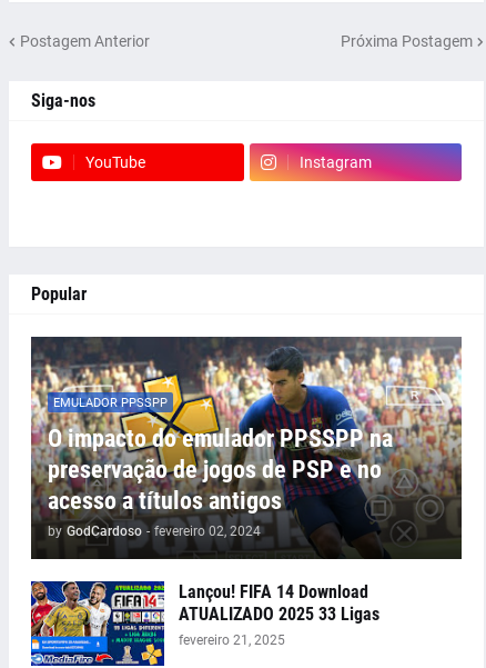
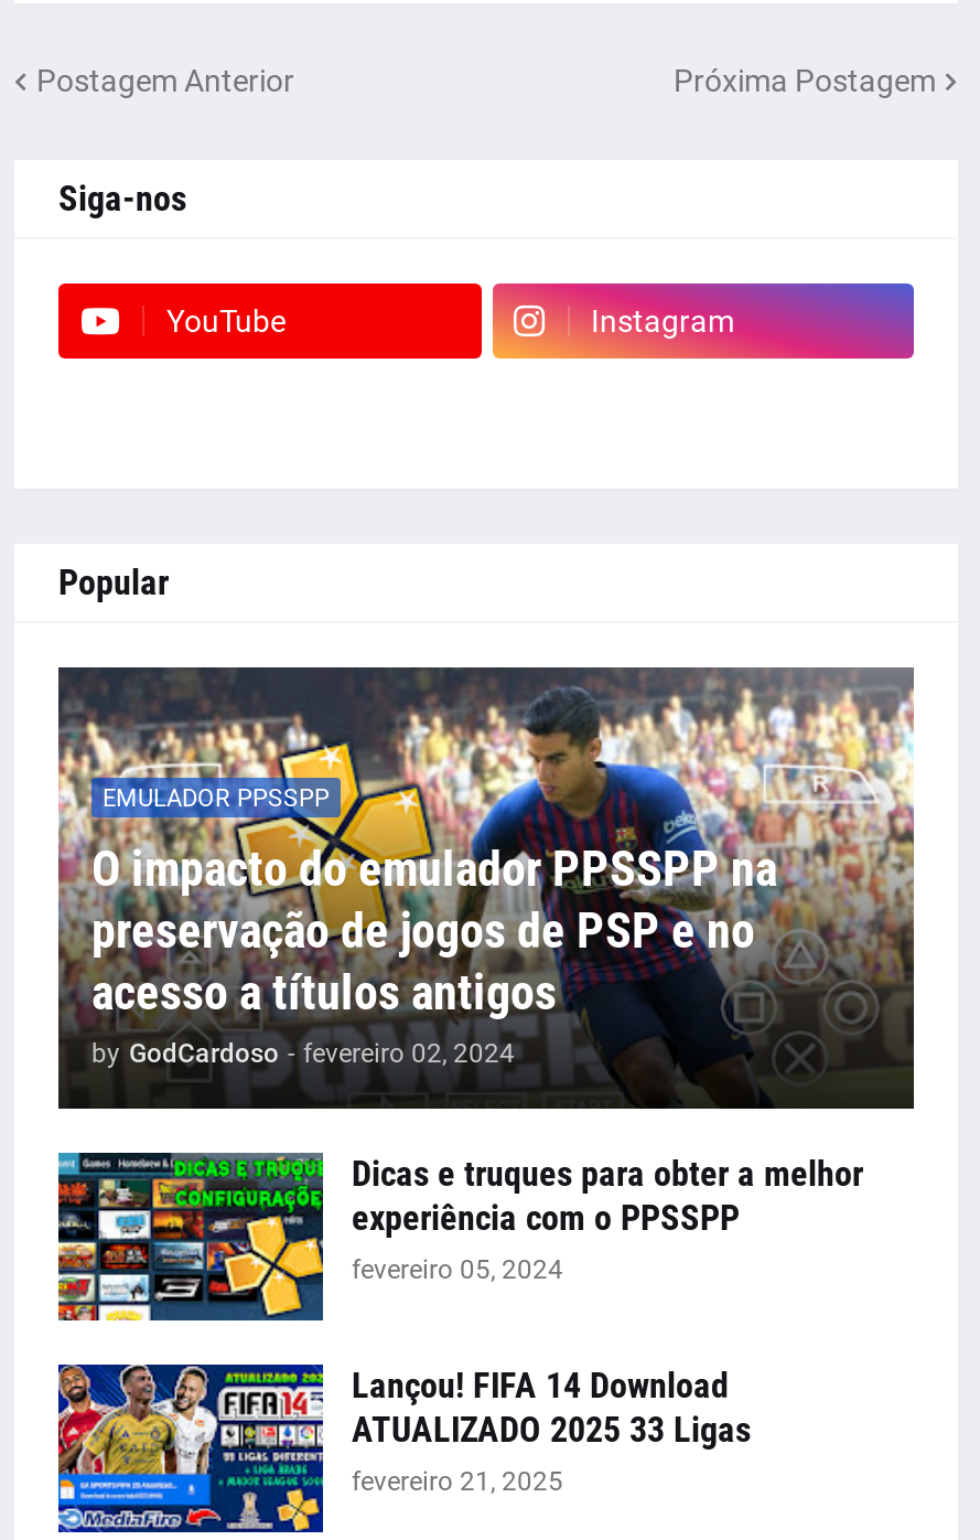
+ [image]
+ Dicas e truques para obter a melhor
+ experiência com o PPSSPP
+ fevereiro 05, 2024
